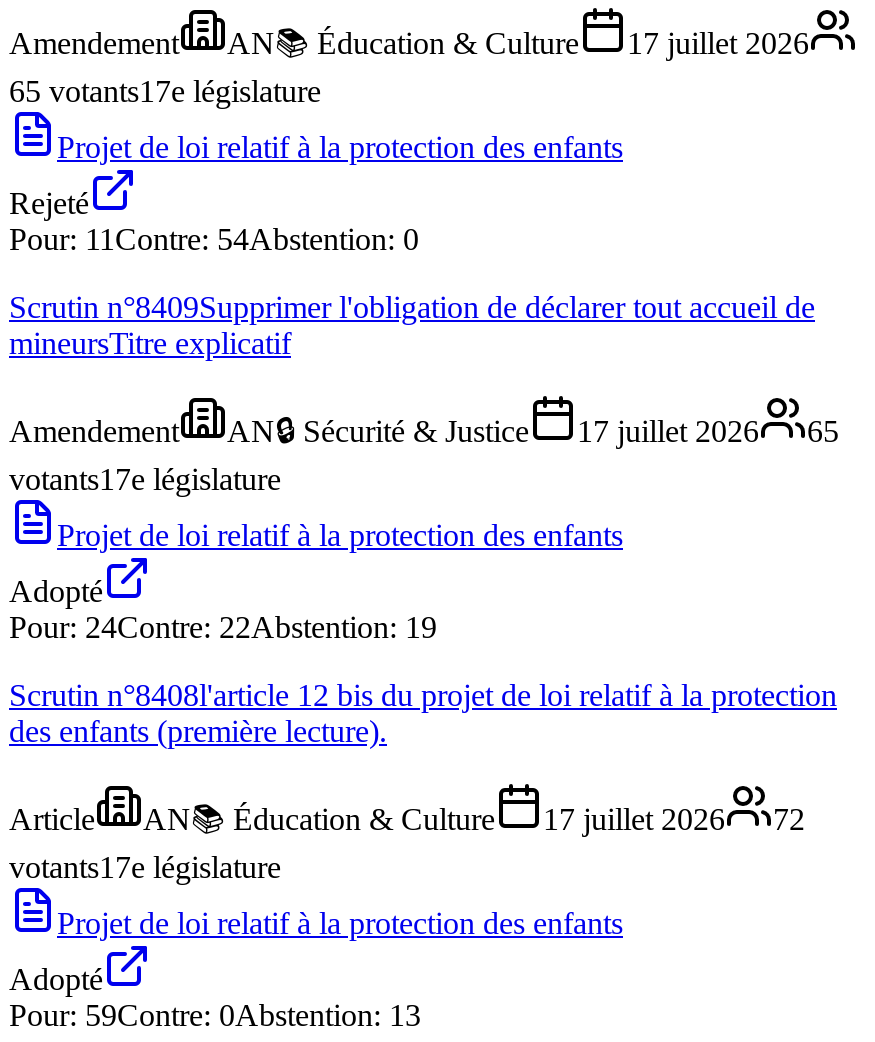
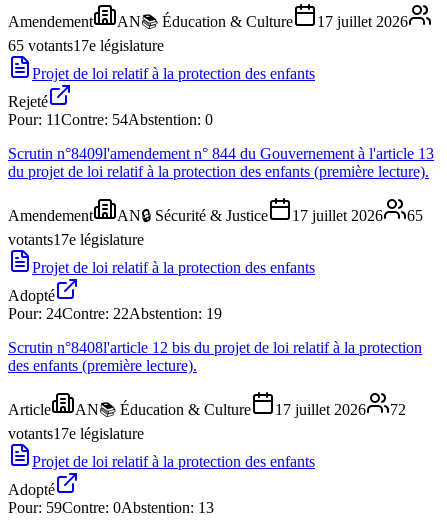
- Scrutin n°8409Supprimer l'obligation de déclarer tout accueil de
- mineursTitre explicatif
+ Scrutin n°8409l'amendement n° 844 du Gouvernement à l'article 13
+ du projet de loi relatif à la protection des enfants (première lecture).
